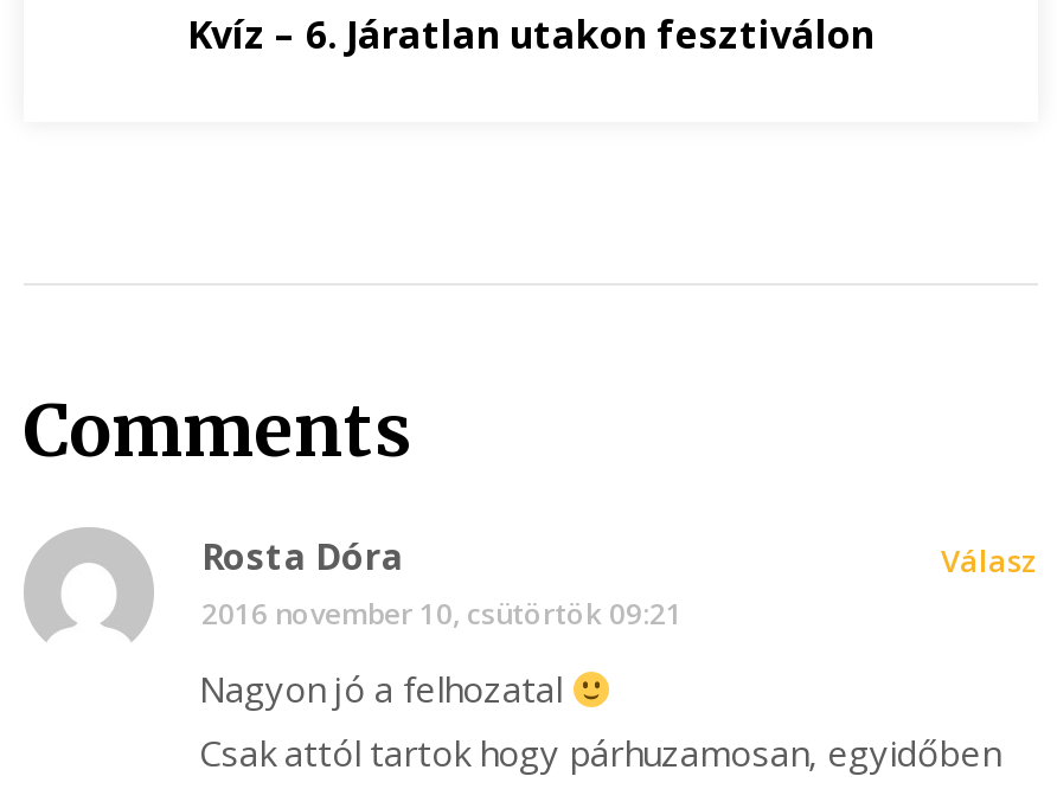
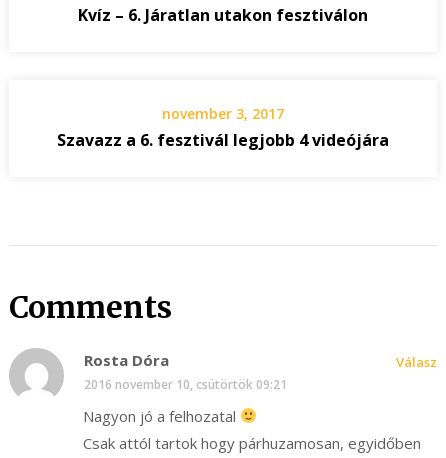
+ november 3, 2017
+ Szavazz a 6. fesztivál legjobb 4 videójára
